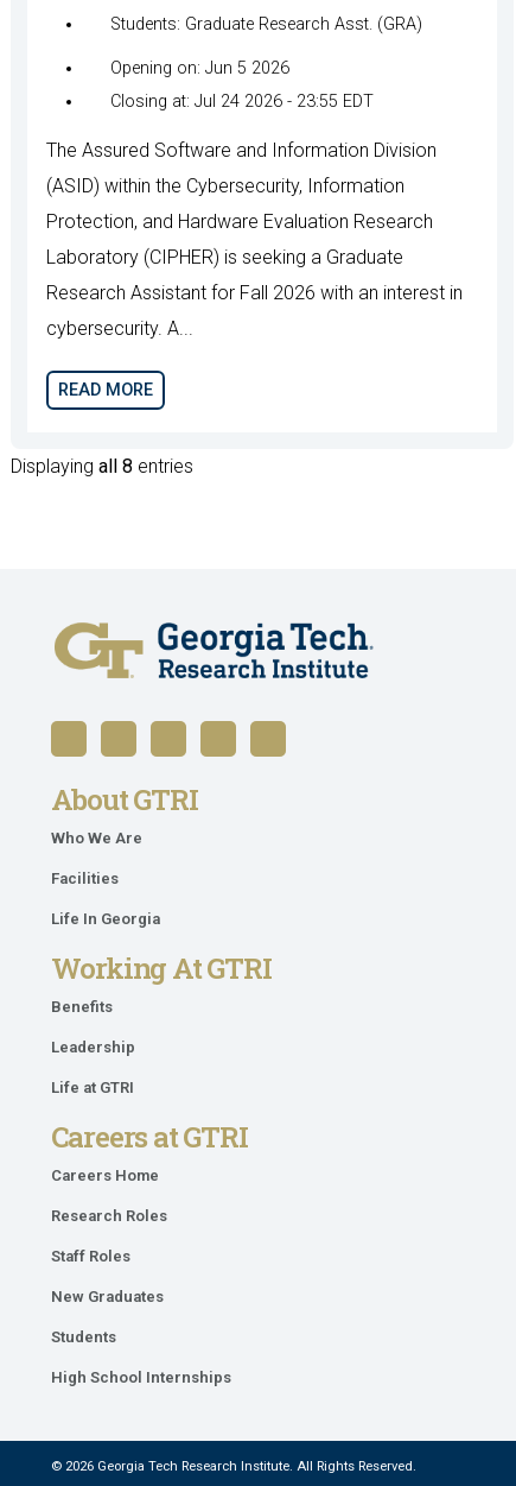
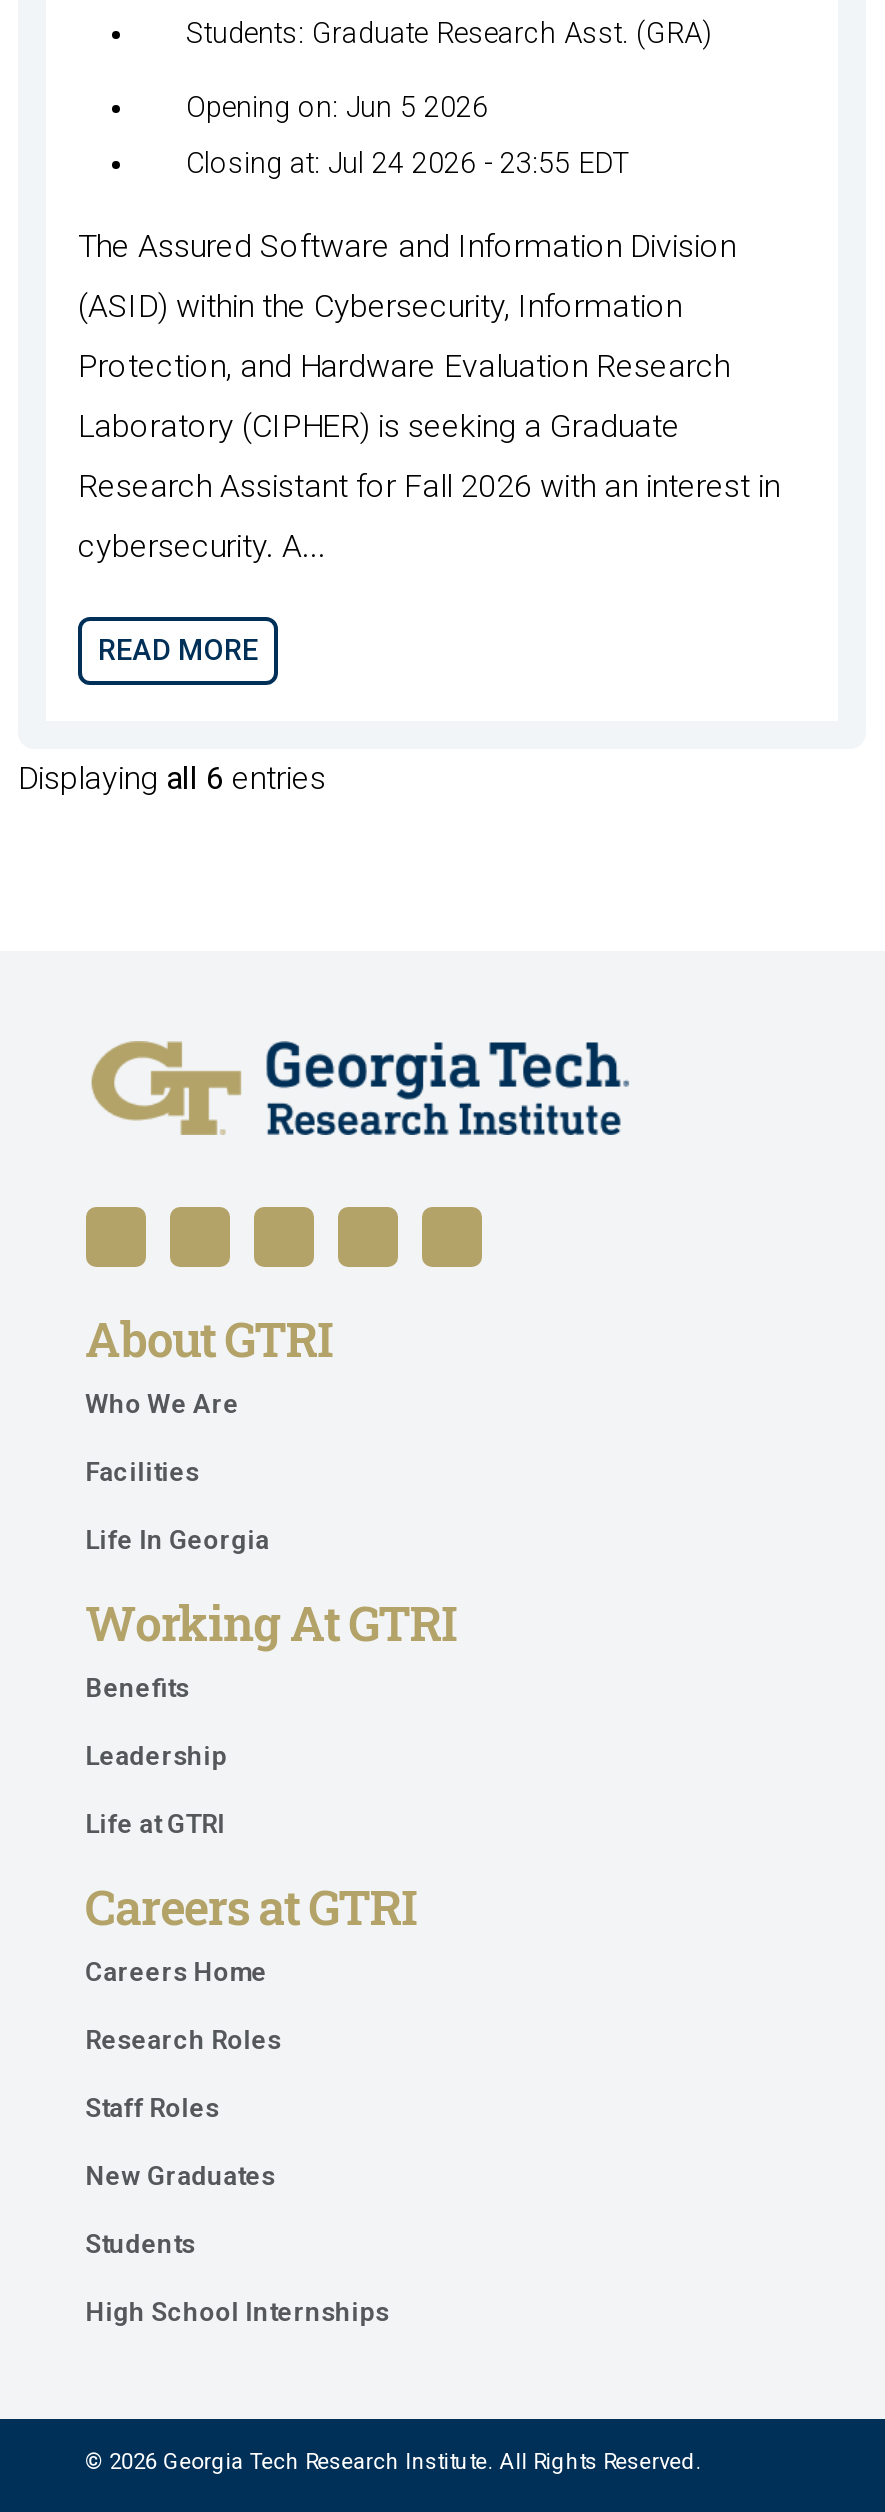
- Displaying all 8 entries
+ Displaying all 6 entries
